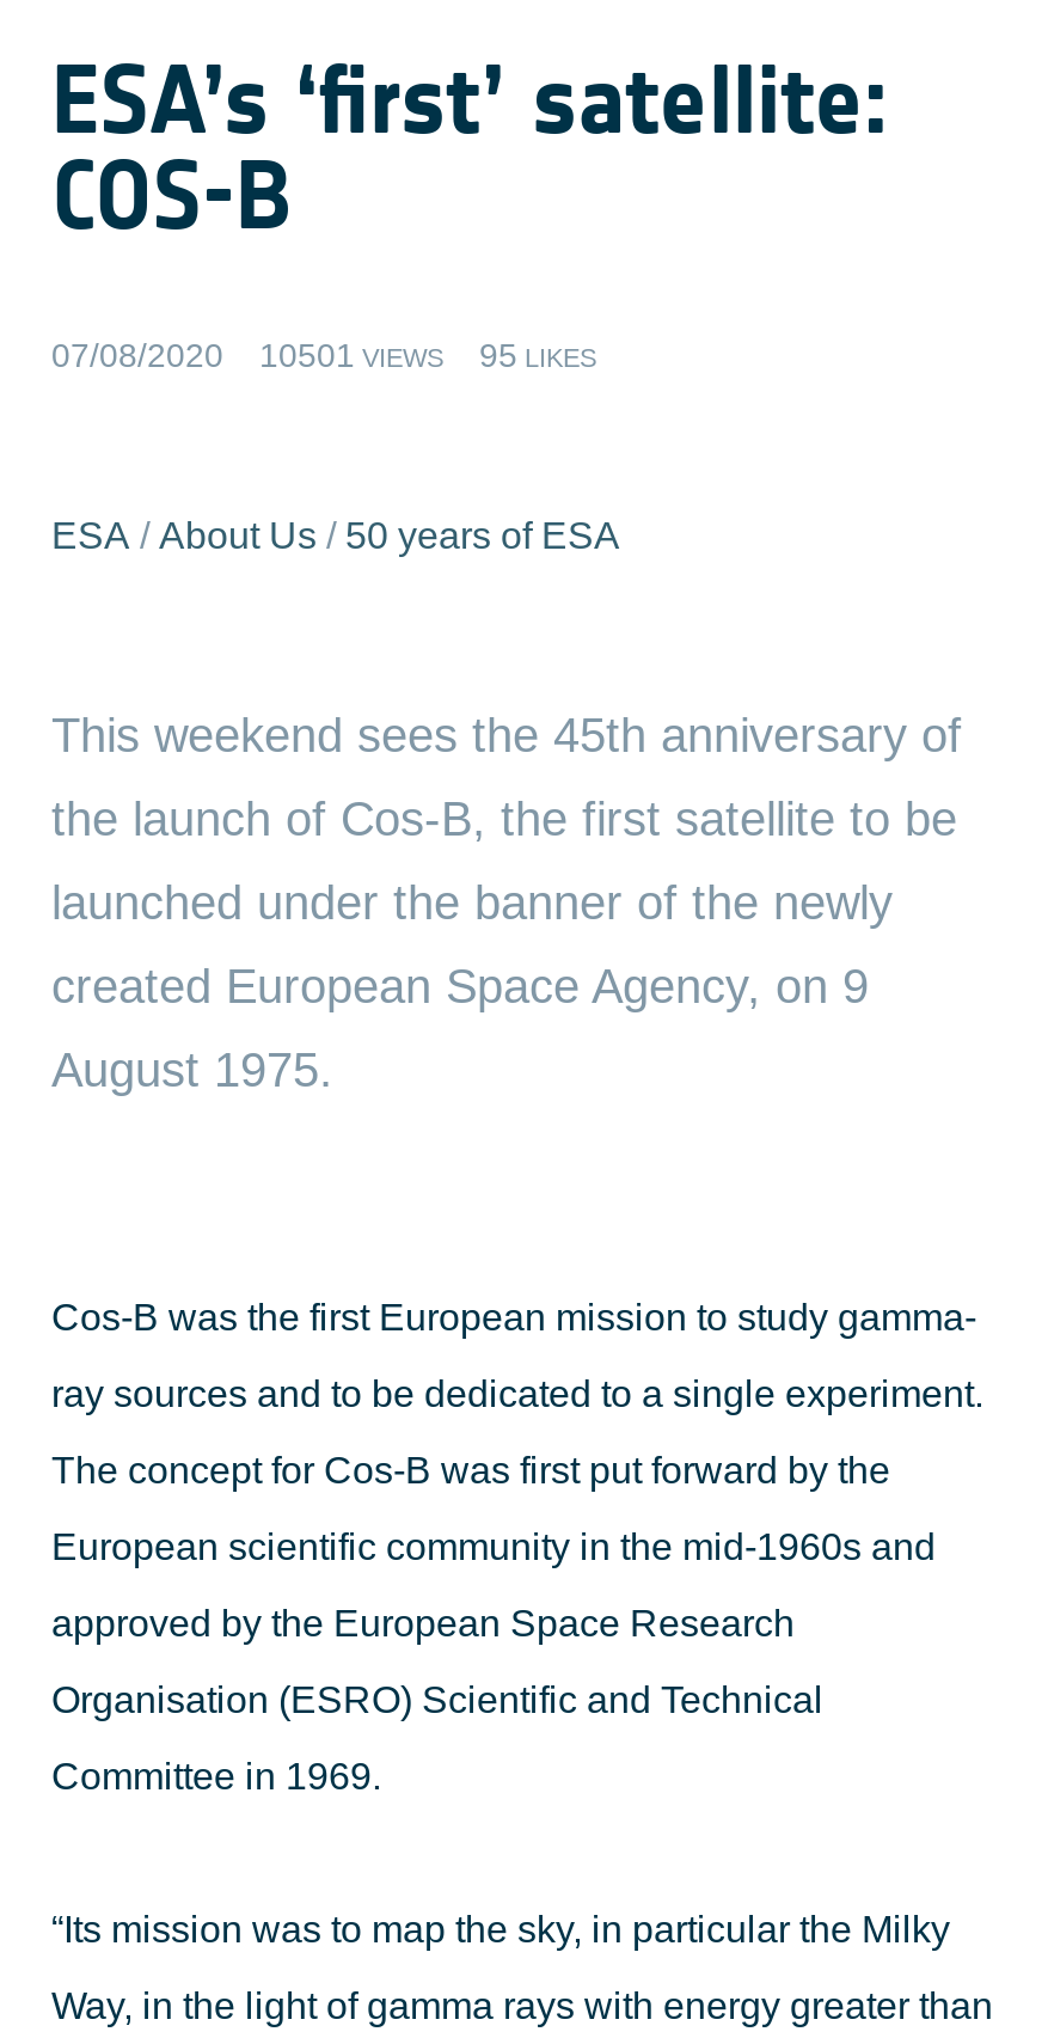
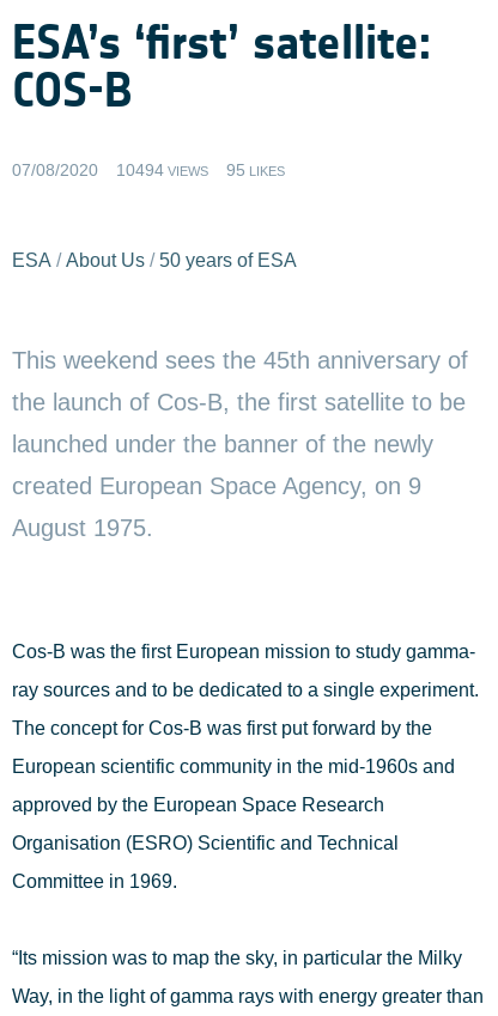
- 07/08/2020 10501 VIEWS 95 LIKES
+ 07/08/2020 10494 VIEWS 95 LIKES
